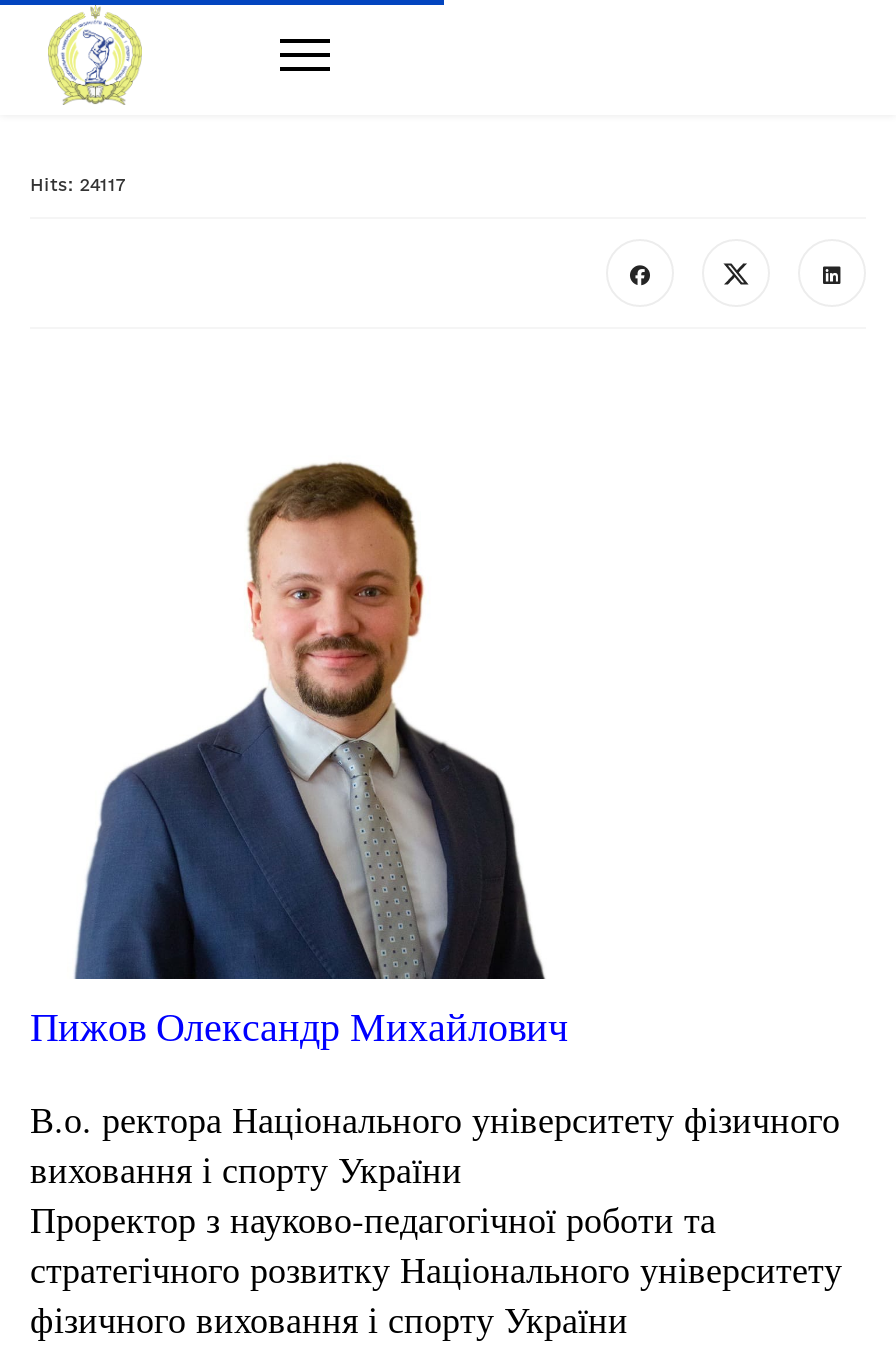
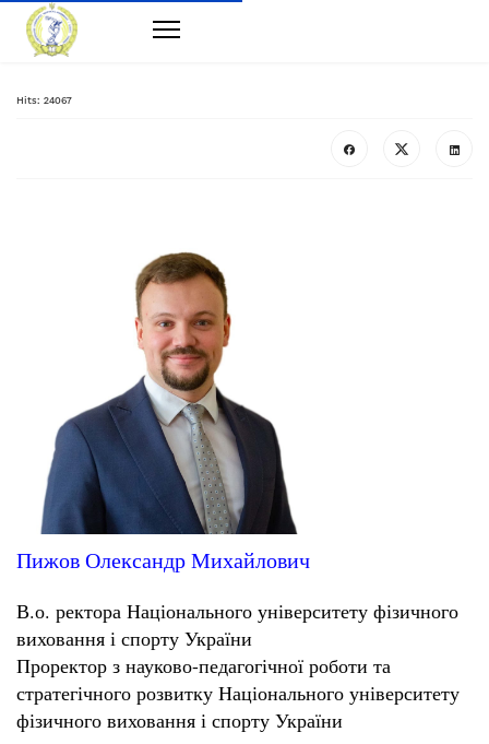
- Hits: 24117
+ Hits: 24067
